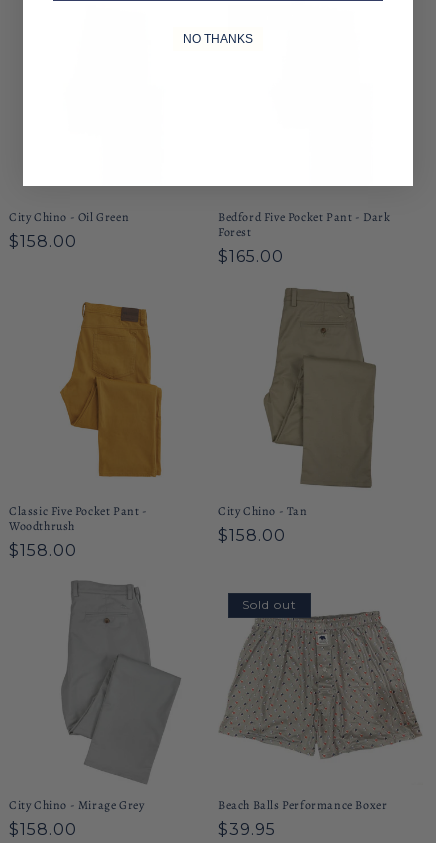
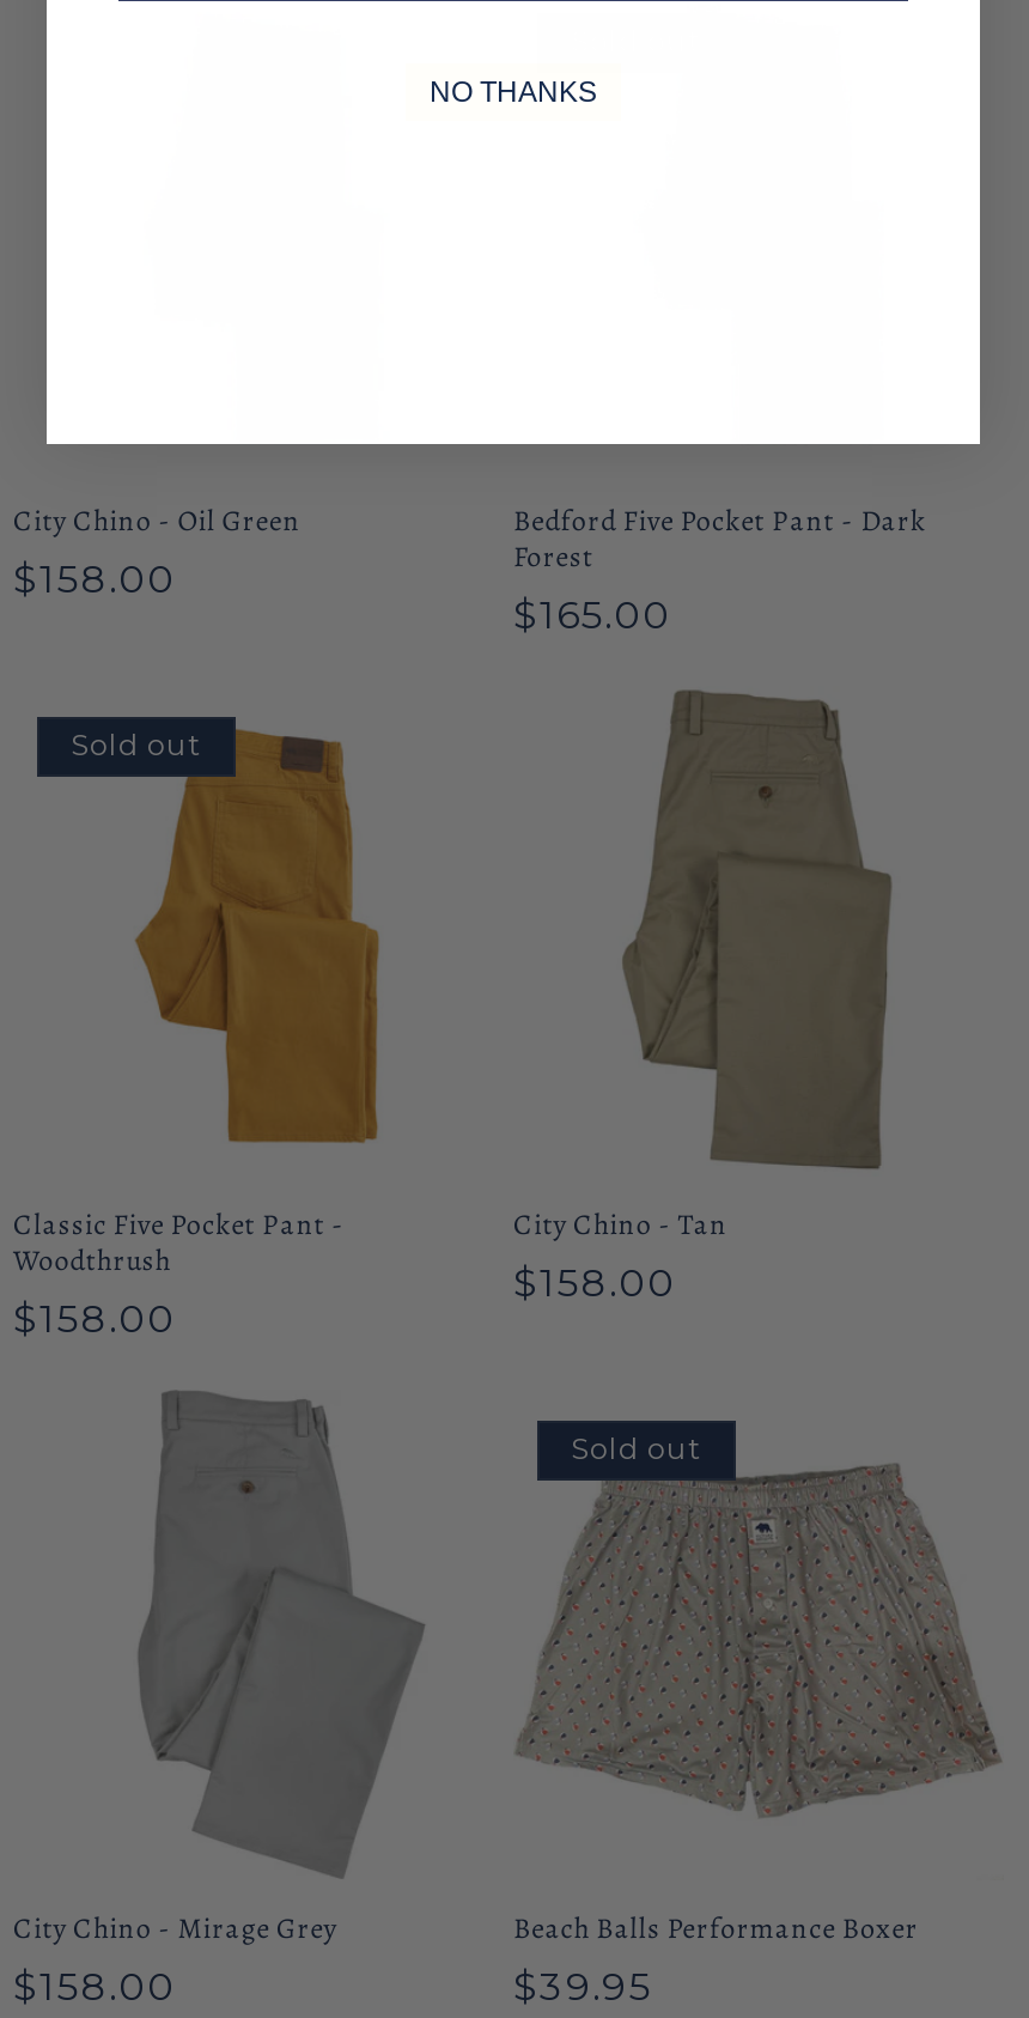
+ Sold out
